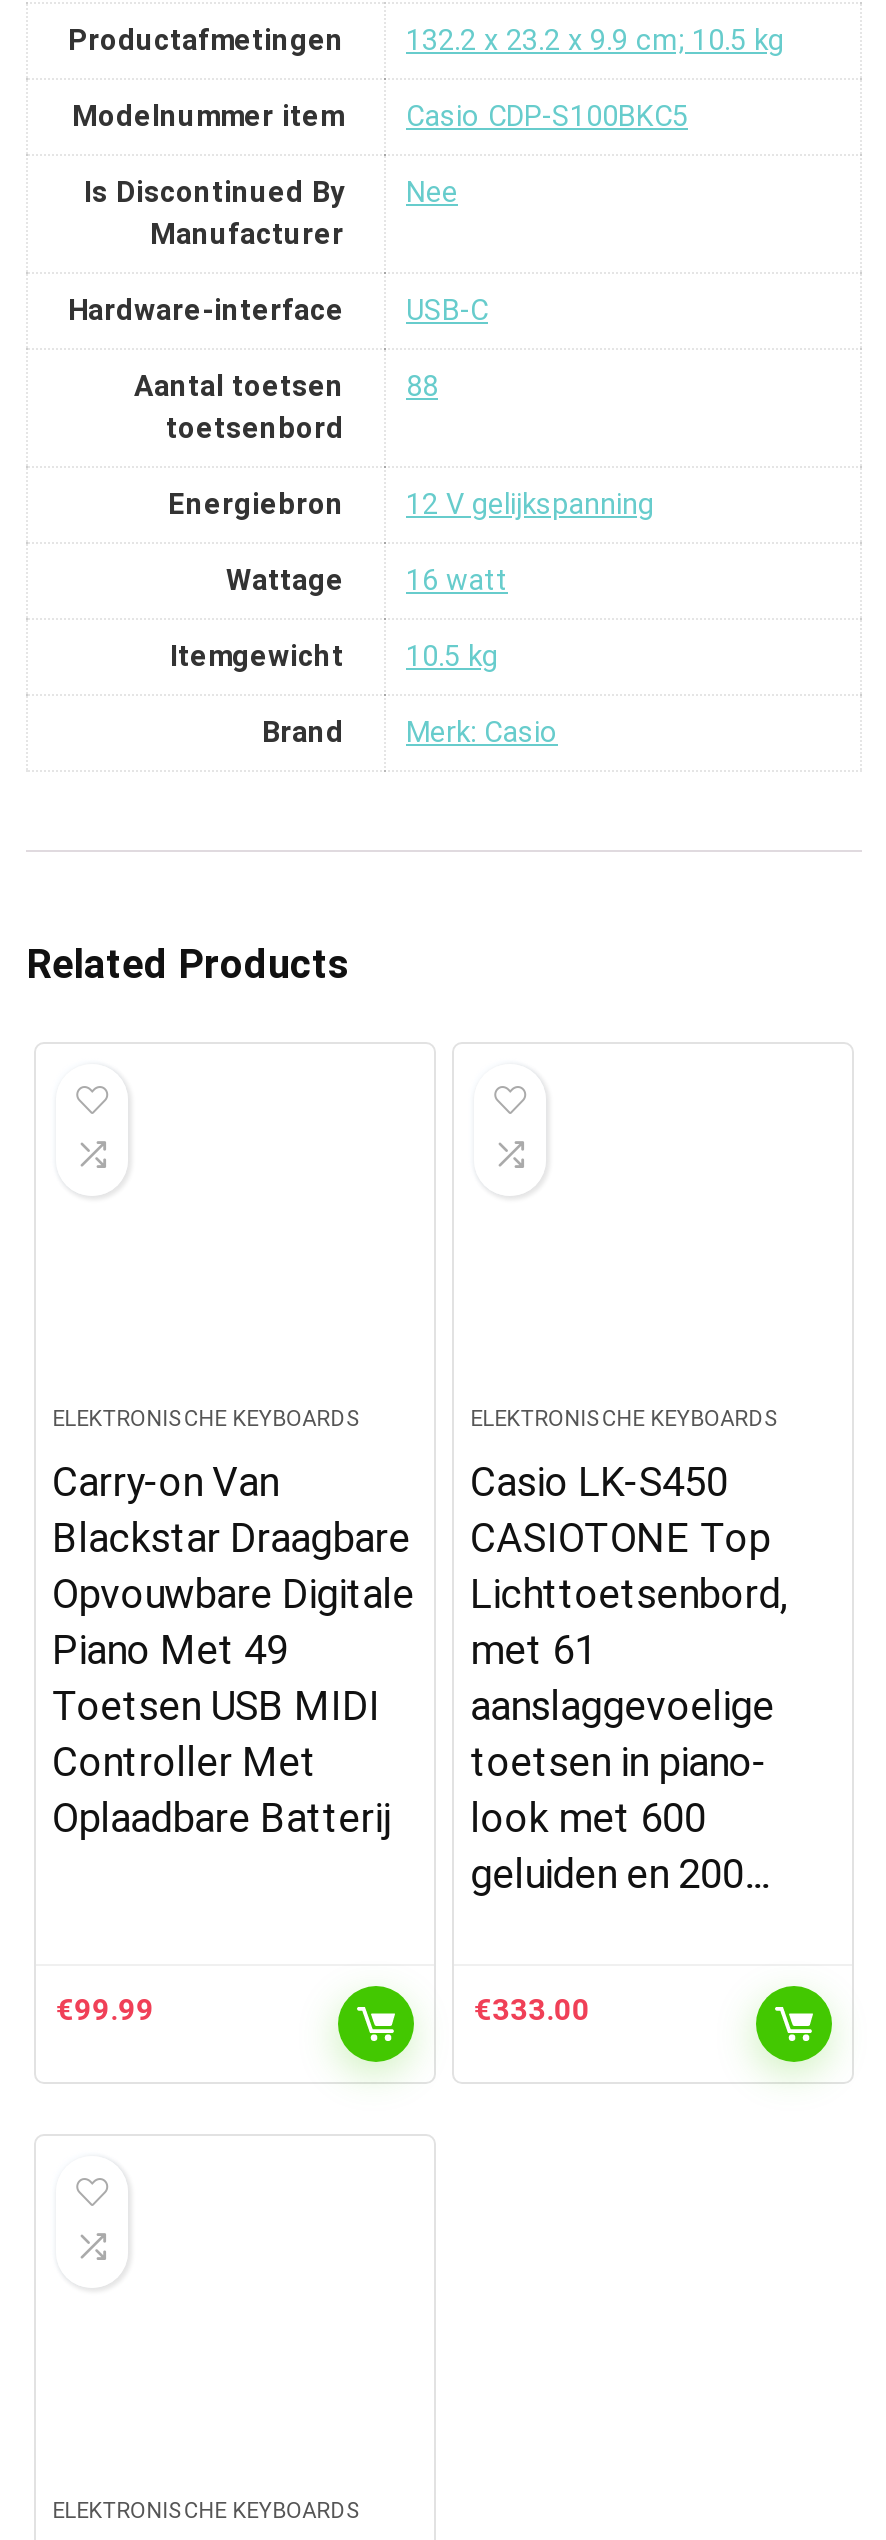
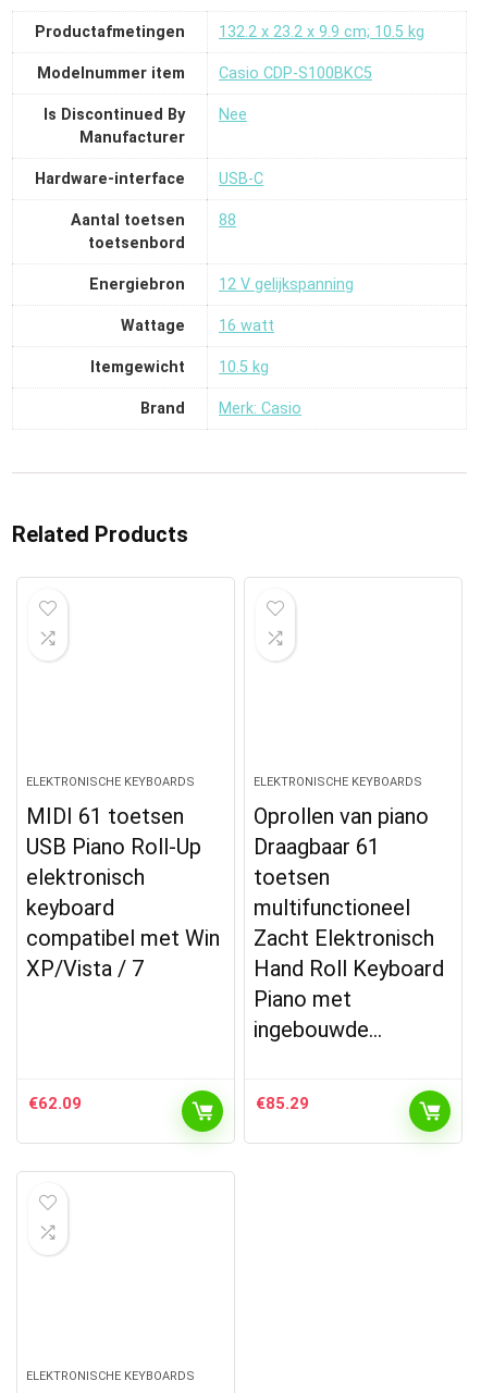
- Carry-on Van
- Blackstar Draagbare
- Opvouwbare Digitale
- Piano Met 49
- Toetsen USB MIDI
- Controller Met
- Oplaadbare Batterij
+ MIDI 61 toetsen
+ USB Piano Roll-Up
+ elektronisch
+ keyboard
+ compatibel met Win
+ XP/Vista / 7

- Casio LK-S450
- CASIOTONE Top
- Lichttoetsenbord,
- met 61
- aanslaggevoelige
- toetsen in piano-
- look met 600
- geluiden en 200…
+ Oprollen van piano
+ Draagbaar 61
+ toetsen
+ multifunctioneel
+ Zacht Elektronisch
+ Hand Roll Keyboard
+ Piano met
+ ingebouwde…

- €99.99
+ €62.09

- €333.00
+ €85.29
